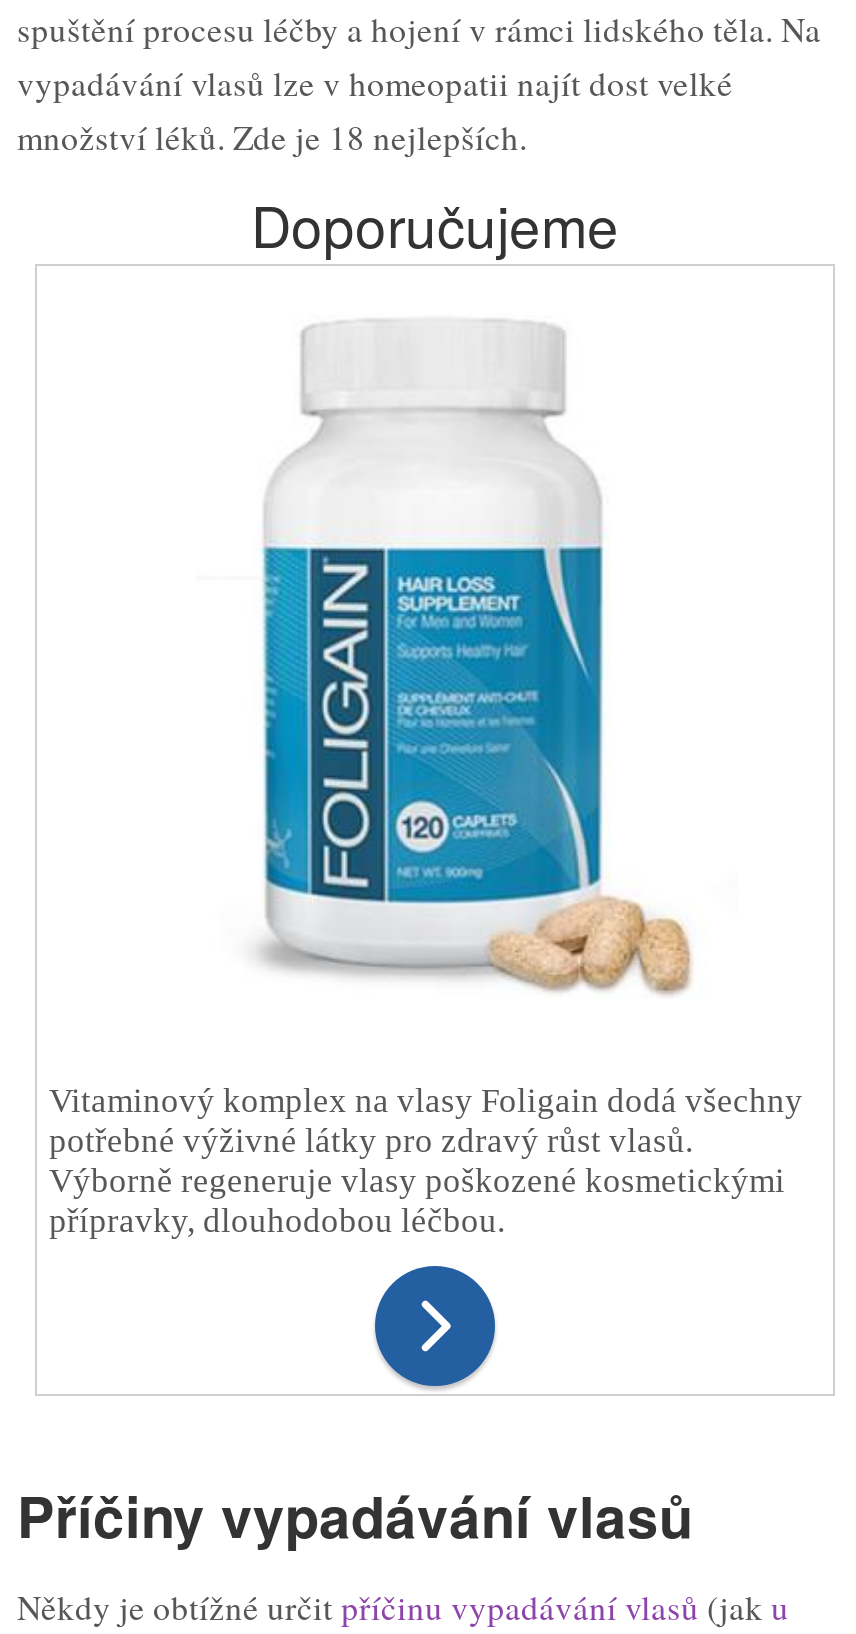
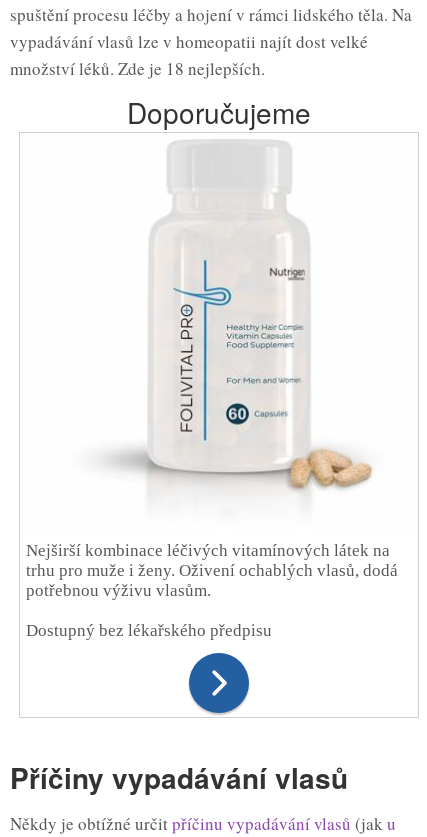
- [image]
+ [image]

- Vitaminový komplex na vlasy Foligain dodá všechny
- potřebné výživné látky pro zdravý růst vlasů.
- Výborně regeneruje vlasy poškozené kosmetickými
- přípravky, dlouhodobou léčbou.
+ Nejširší kombinace léčivých vitamínových látek na
+ trhu pro muže i ženy. Oživení ochablých vlasů, dodá
+ potřebnou výživu vlasům.
+ Dostupný bez lékařského předpisu
